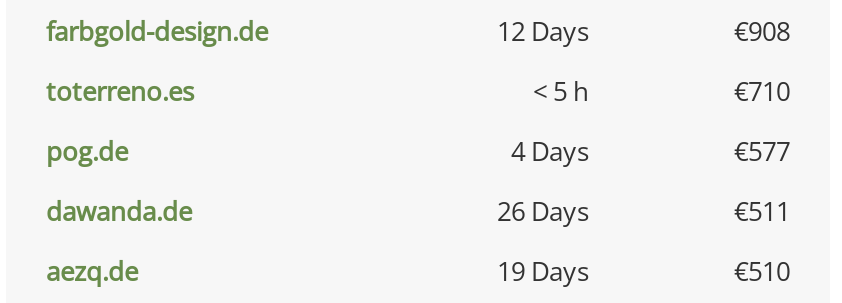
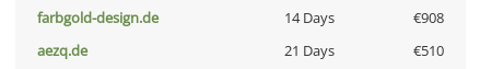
- 12 Days
+ 14 Days

- toterreno.es
- < 5 h
- €710
- pog.de
- 4 Days
- €577
- dawanda.de
- 26 Days
- €511

- 19 Days
+ 21 Days
